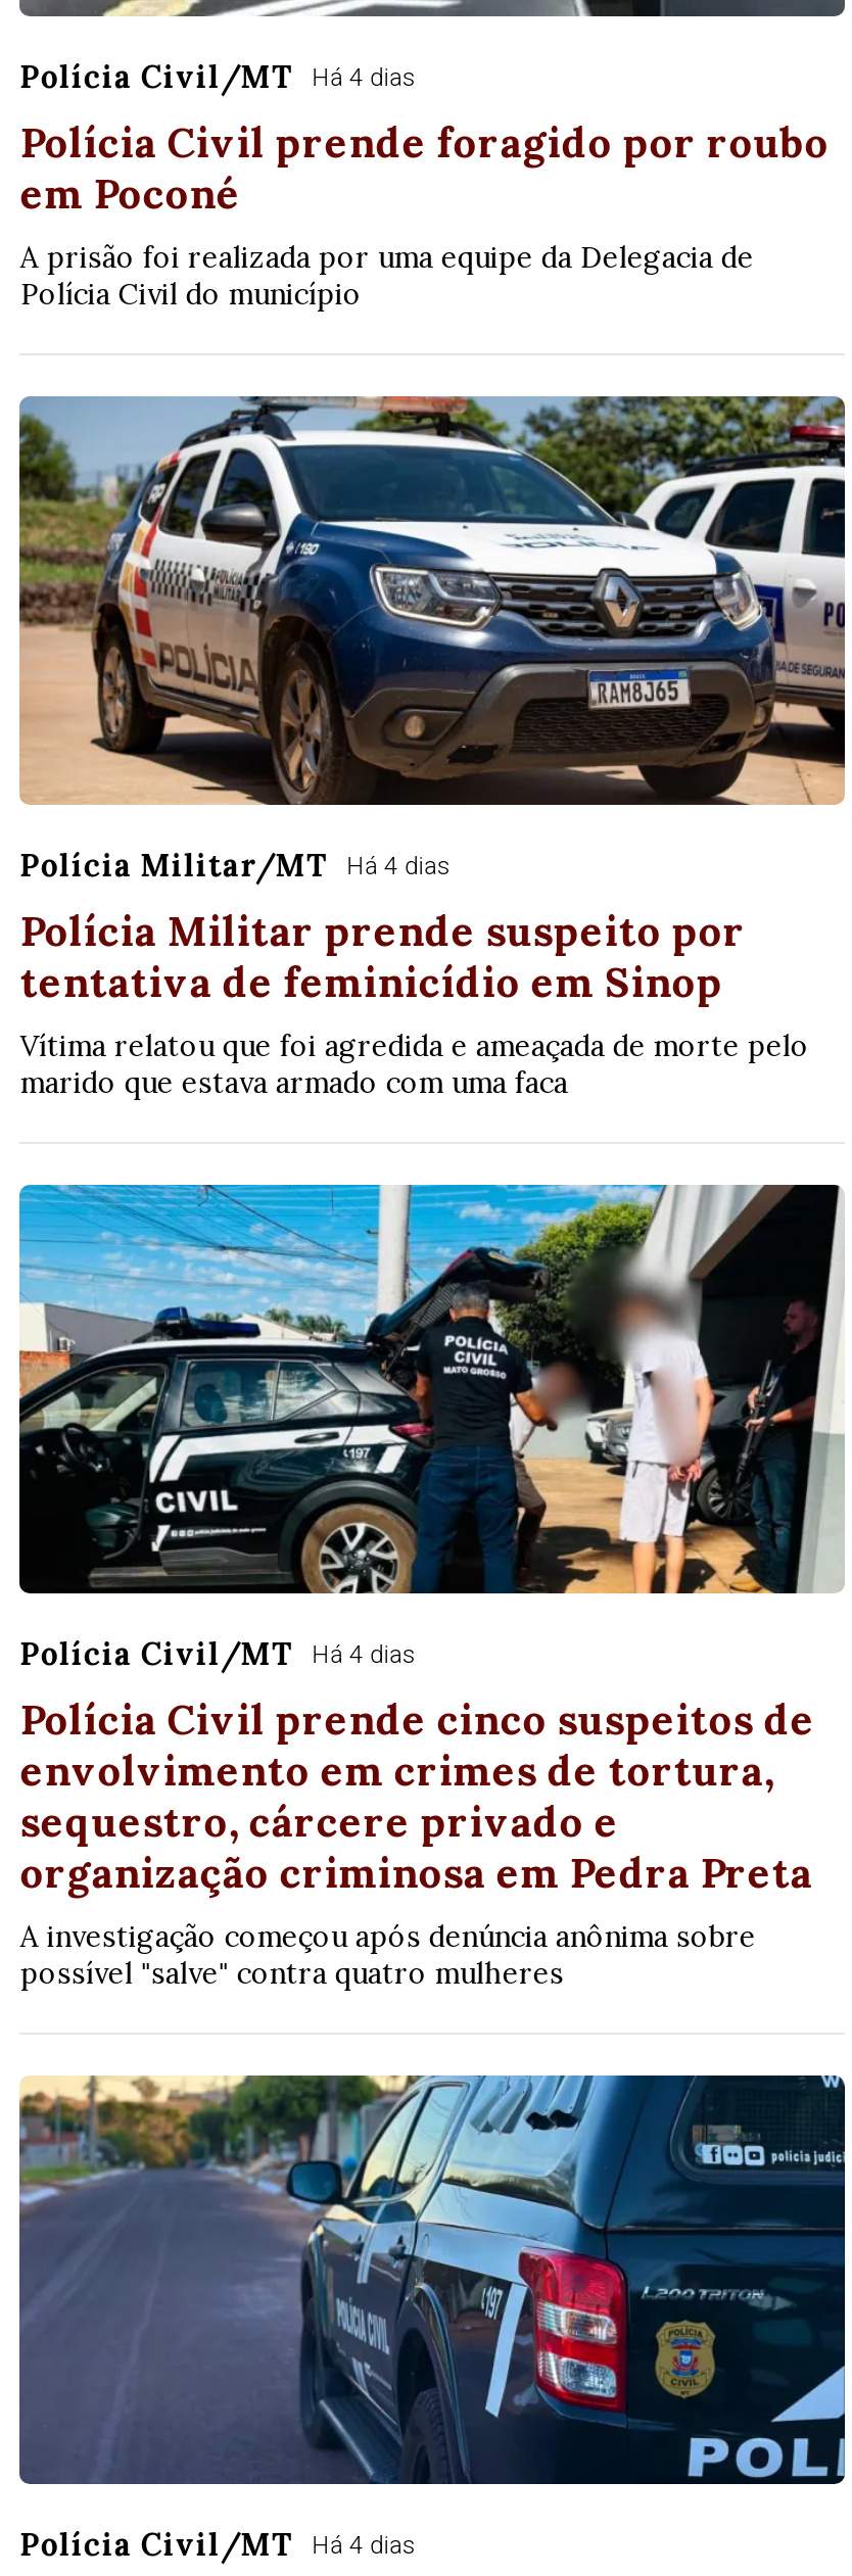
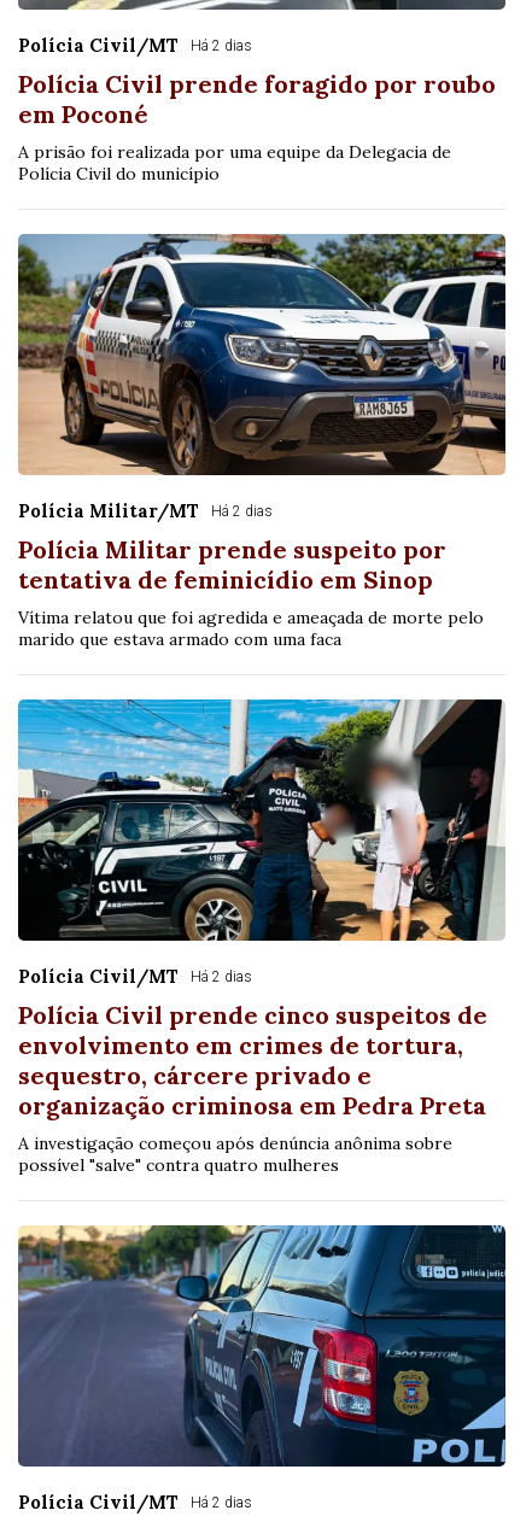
- Polícia Civil/MT Há 4 dias
+ Polícia Civil/MT Há 2 dias

- Polícia Militar/MT Há 4 dias
+ Polícia Militar/MT Há 2 dias

- Polícia Civil/MT Há 4 dias
+ Polícia Civil/MT Há 2 dias

- Polícia Civil/MT Há 4 dias
+ Polícia Civil/MT Há 2 dias
